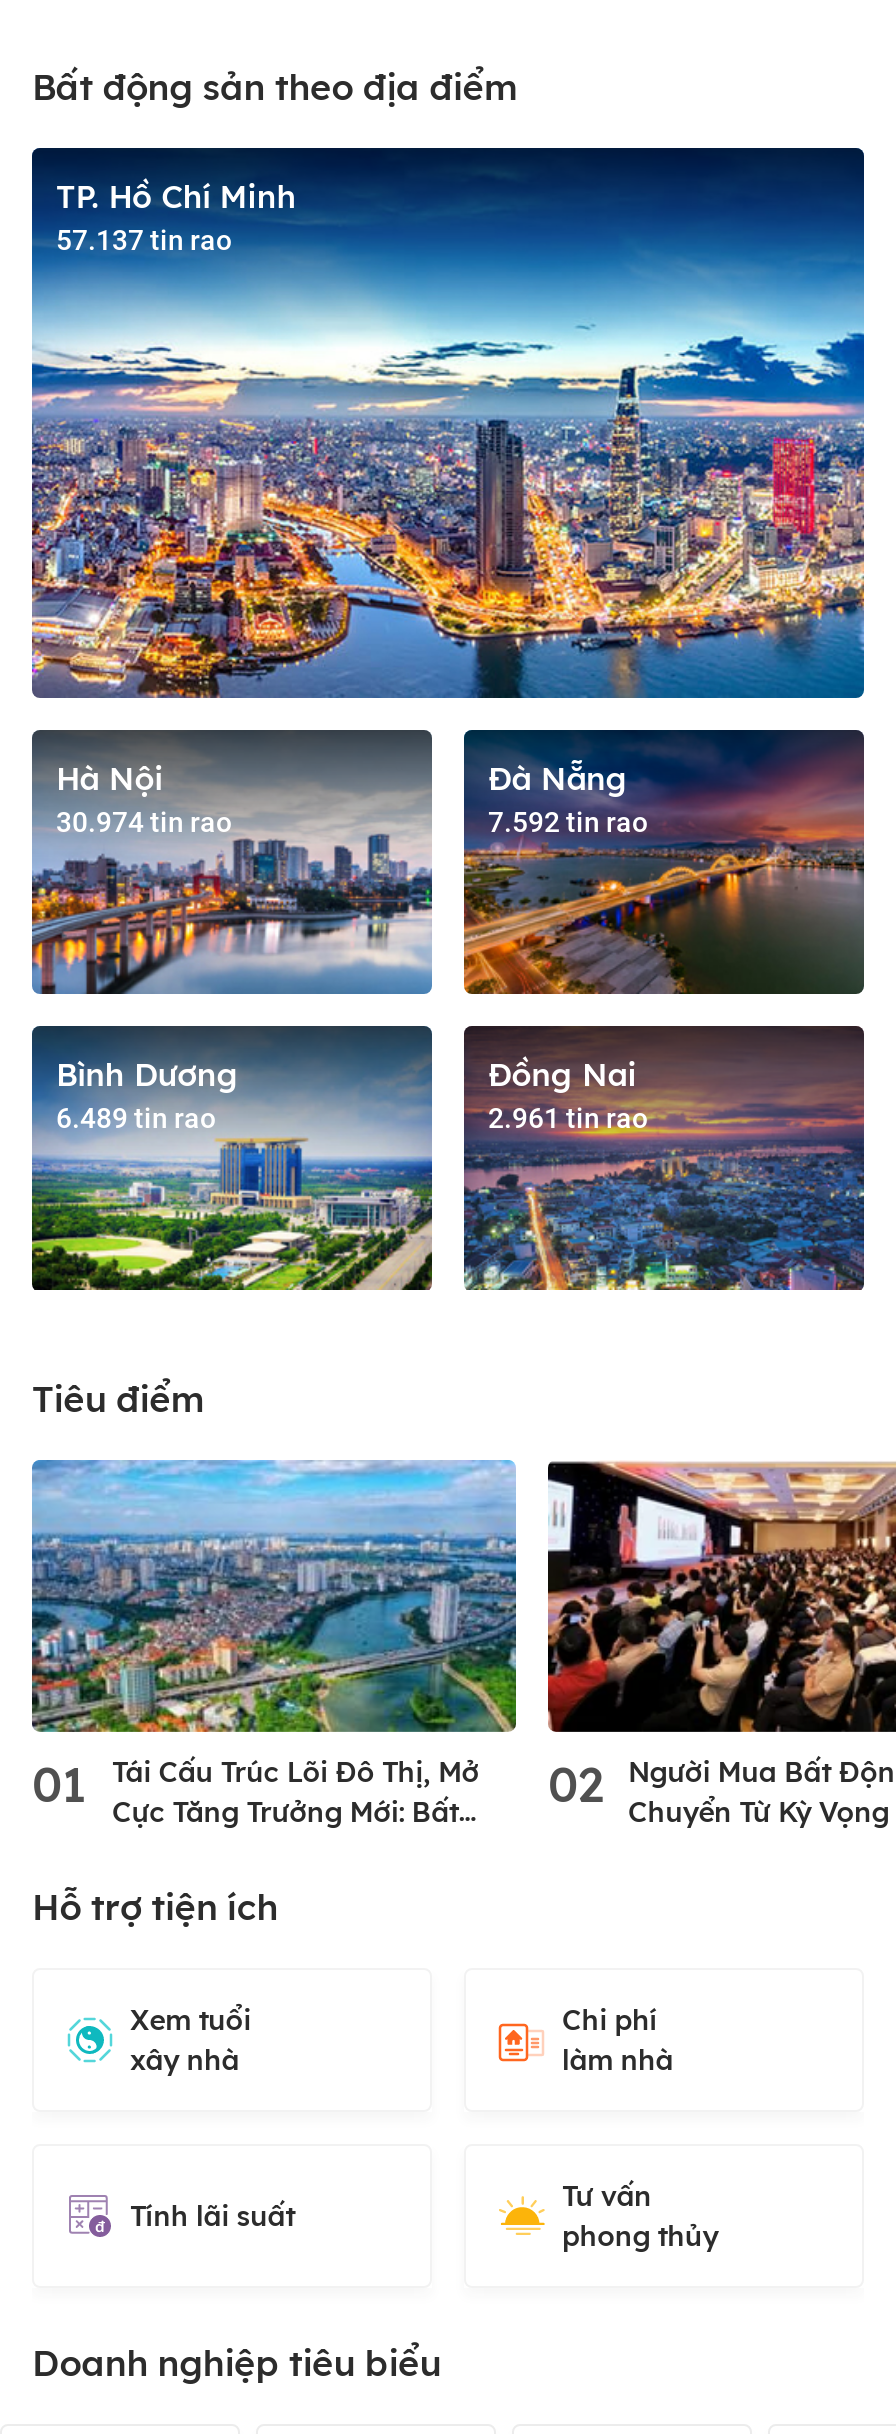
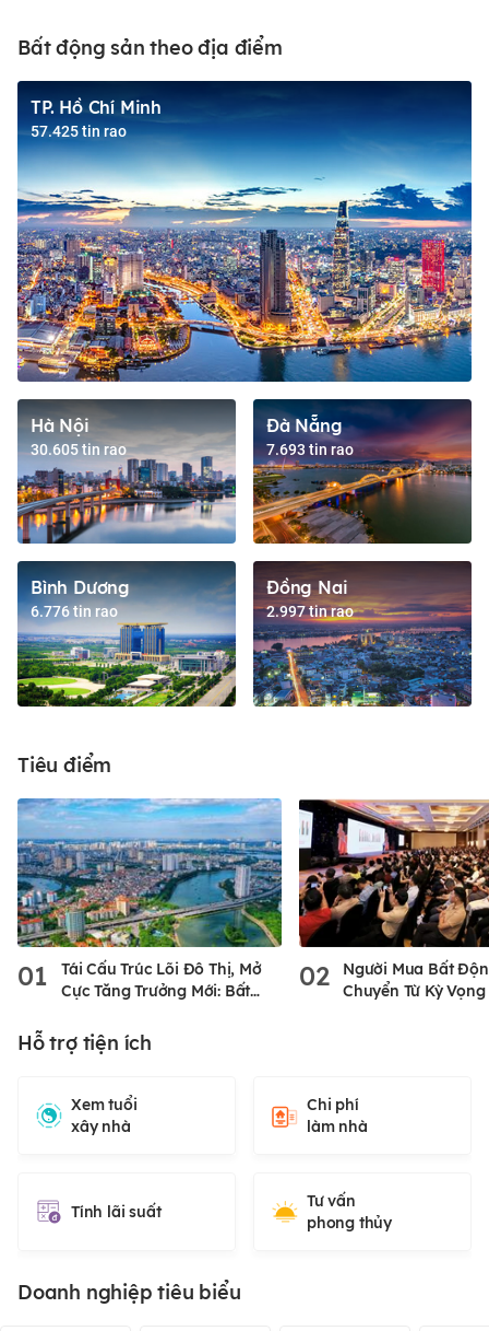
- 57.137 tin rao
+ 57.425 tin rao

- 30.974 tin rao
+ 30.605 tin rao

- 7.592 tin rao
+ 7.693 tin rao

- 6.489 tin rao
+ 6.776 tin rao

- 2.961 tin rao
+ 2.997 tin rao
